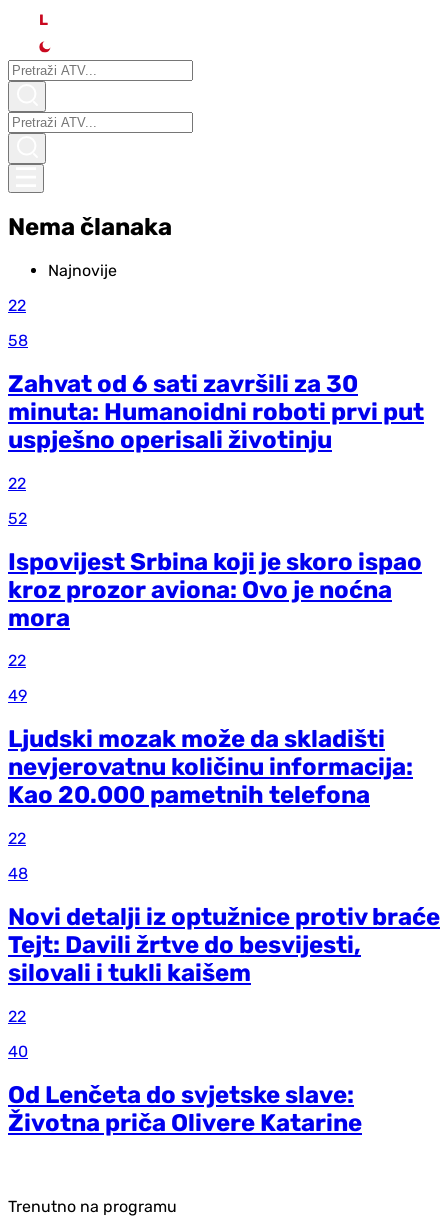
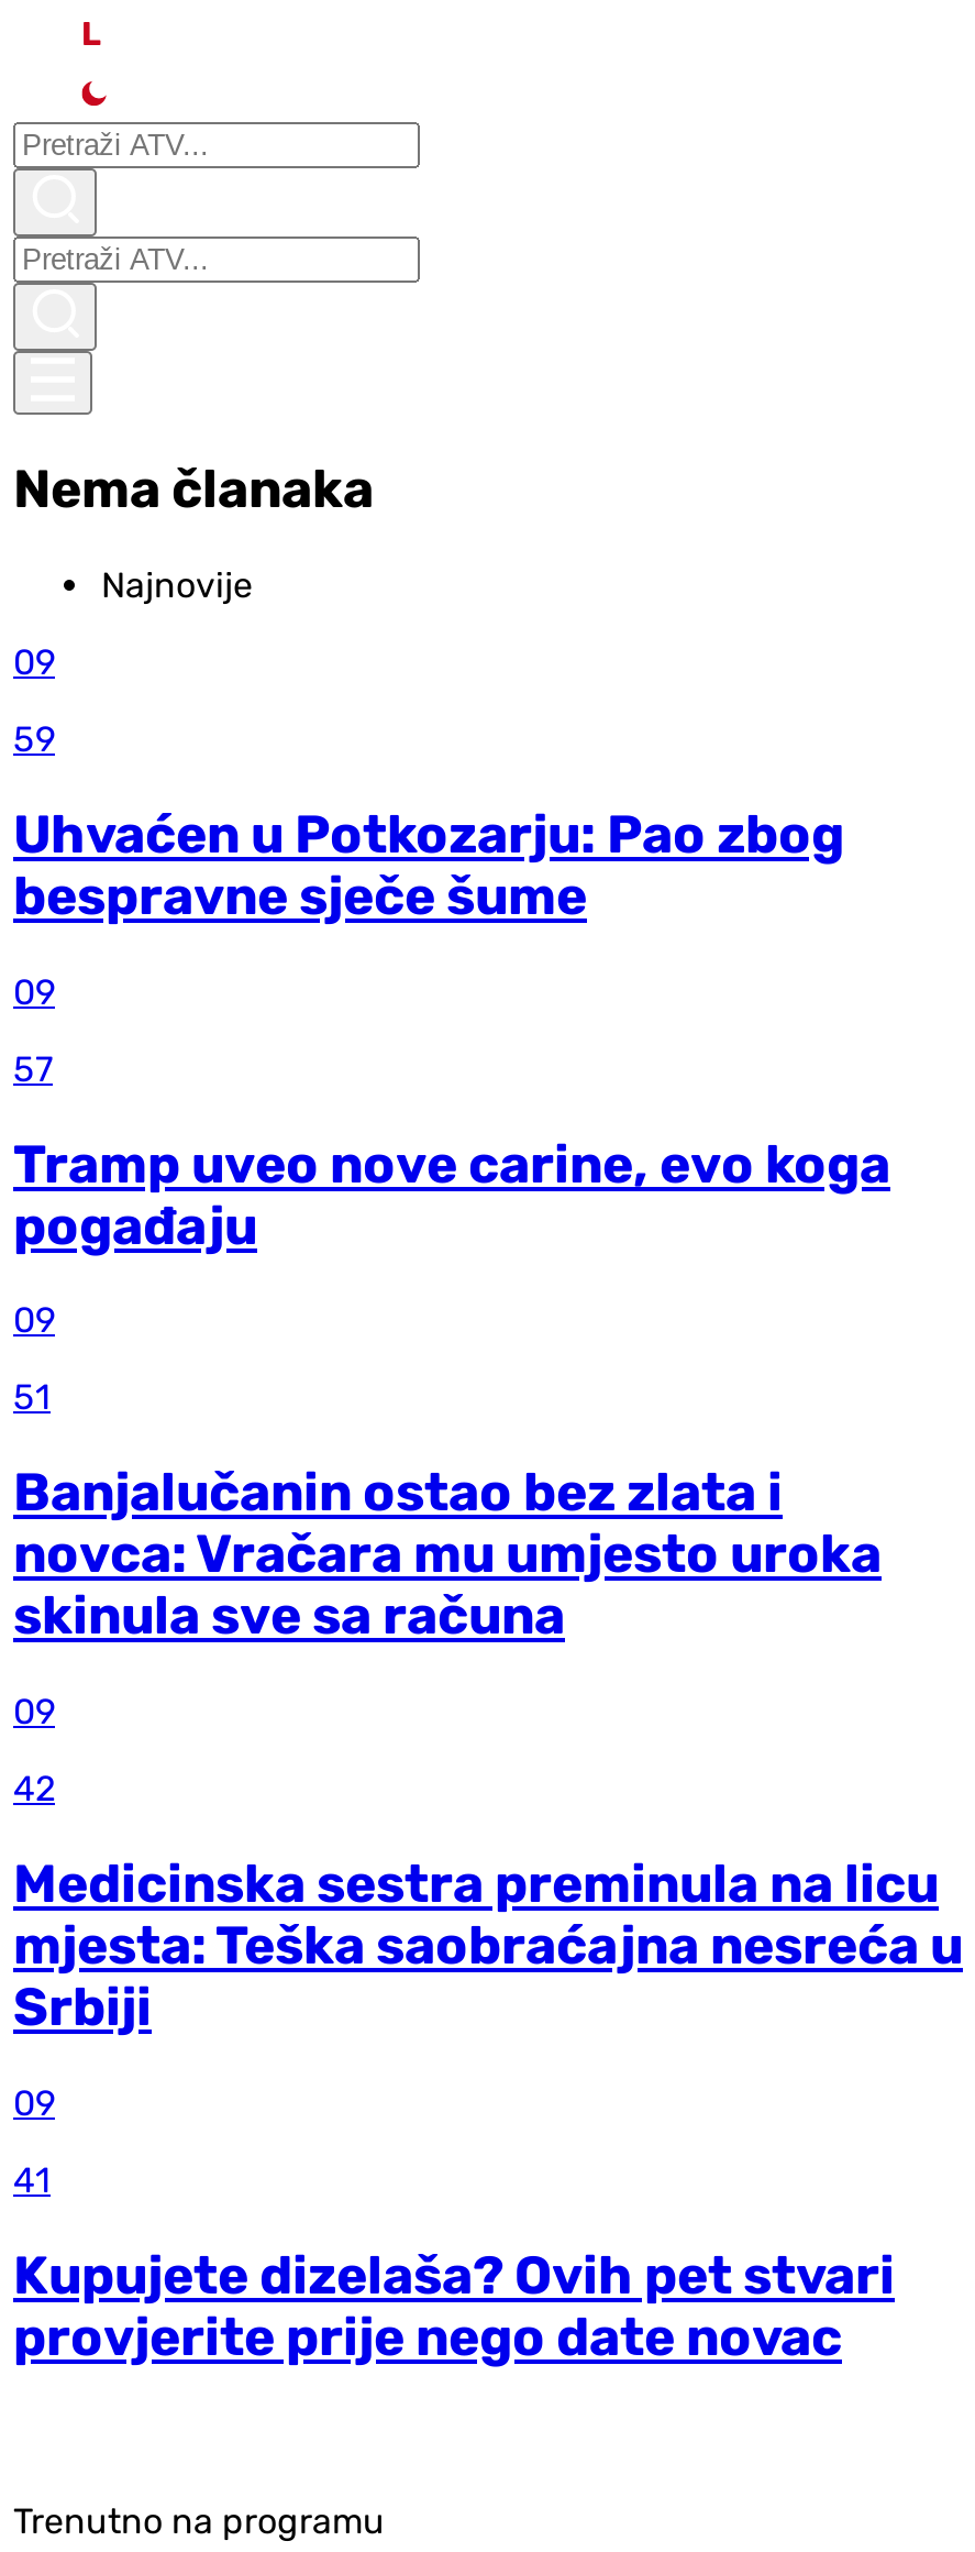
- 22
+ 09

- 58
+ 59

- Zahvat od 6 sati završili za 30
- minuta: Humanoidni roboti prvi put
- uspješno operisali životinju
+ Uhvaćen u Potkozarju: Pao zbog
+ bespravne sječe šume

- 22
+ 09

- 52
+ 57

- Ispovijest Srbina koji je skoro ispao
- kroz prozor aviona: Ovo je noćna
- mora
+ Tramp uveo nove carine, evo koga
+ pogađaju

- 22
+ 09

- 49
+ 51

- Ljudski mozak može da skladišti
- nevjerovatnu količinu informacija:
- Kao 20.000 pametnih telefona
+ Banjalučanin ostao bez zlata i
+ novca: Vračara mu umjesto uroka
+ skinula sve sa računa

- 22
+ 09

- 48
+ 42

- Novi detalji iz optužnice protiv braće
- Tejt: Davili žrtve do besvijesti,
- silovali i tukli kaišem
+ Medicinska sestra preminula na licu
+ mjesta: Teška saobraćajna nesreća u
+ Srbiji

- 22
+ 09

- 40
+ 41

- Od Lenčeta do svjetske slave:
- Životna priča Olivere Katarine
+ Kupujete dizelaša? Ovih pet stvari
+ provjerite prije nego date novac
